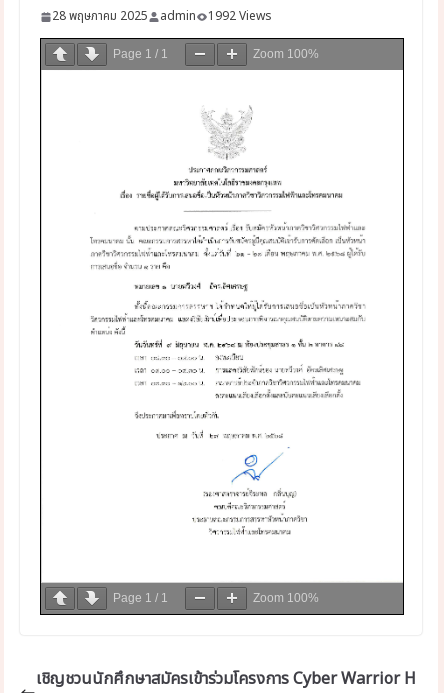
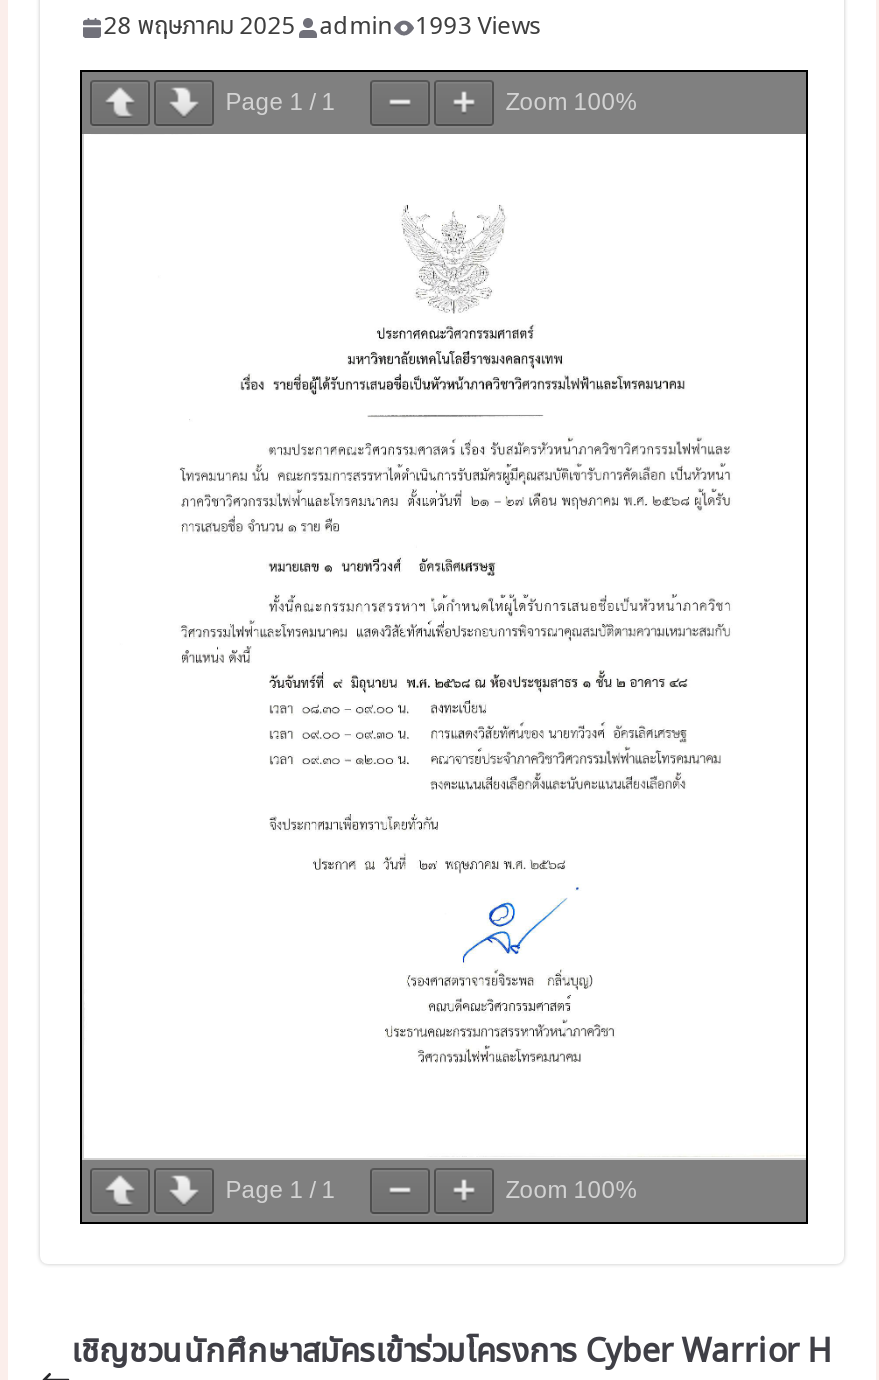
- 28 พฤษภาคม 2025 admin 1992 Views
+ 28 พฤษภาคม 2025 admin 1993 Views
